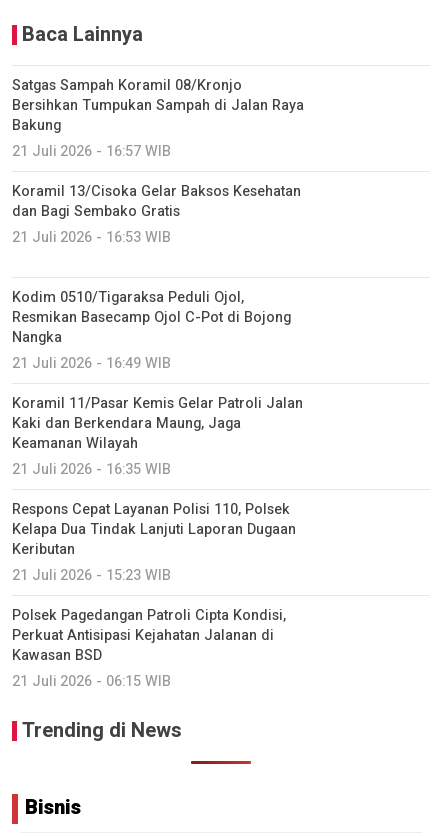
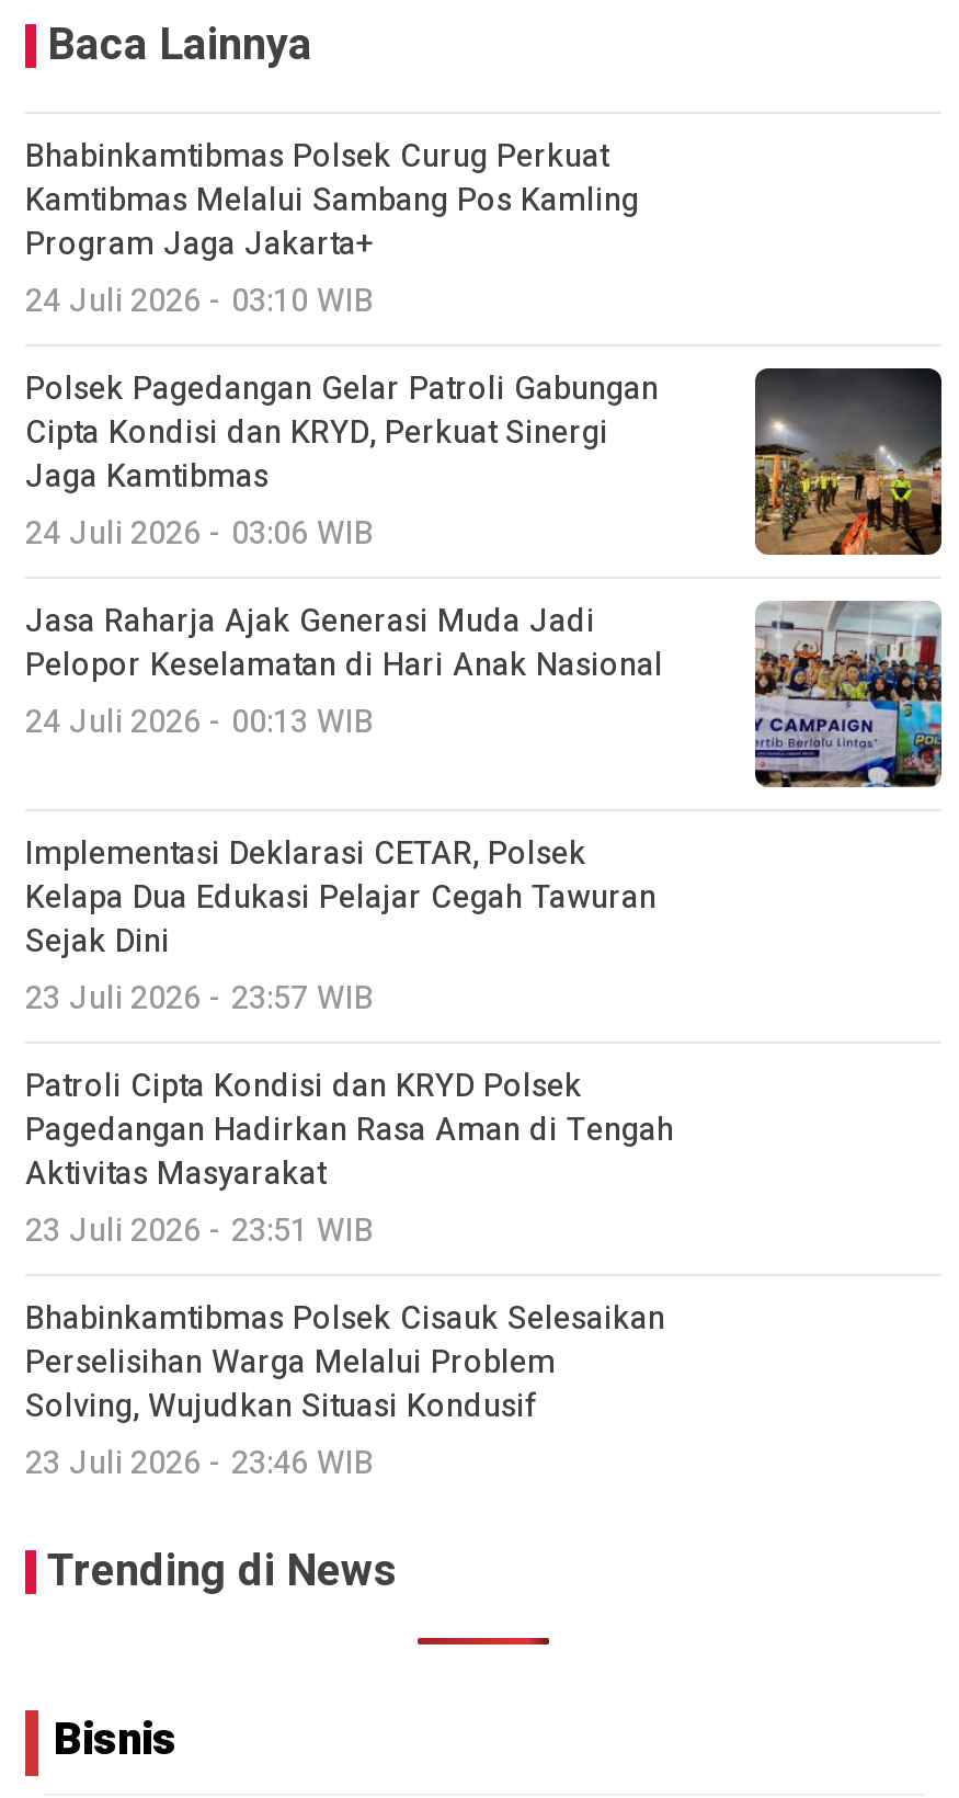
+ [image]

+ [image]

- Satgas Sampah Koramil 08/Kronjo
- Bersihkan Tumpukan Sampah di Jalan Raya
- Bakung
- 21 Juli 2026 - 16:57 WIB
+ Bhabinkamtibmas Polsek Curug Perkuat
+ Kamtibmas Melalui Sambang Pos Kamling
+ Program Jaga Jakarta+
+ 24 Juli 2026 - 03:10 WIB

- Koramil 13/Cisoka Gelar Baksos Kesehatan
- dan Bagi Sembako Gratis
- 21 Juli 2026 - 16:53 WIB
+ Polsek Pagedangan Gelar Patroli Gabungan
+ Cipta Kondisi dan KRYD, Perkuat Sinergi
+ Jaga Kamtibmas
+ 24 Juli 2026 - 03:06 WIB

- Kodim 0510/Tigaraksa Peduli Ojol,
- Resmikan Basecamp Ojol C-Pot di Bojong
- Nangka
- 21 Juli 2026 - 16:49 WIB
+ Jasa Raharja Ajak Generasi Muda Jadi
+ Pelopor Keselamatan di Hari Anak Nasional
+ 24 Juli 2026 - 00:13 WIB

- Koramil 11/Pasar Kemis Gelar Patroli Jalan
- Kaki dan Berkendara Maung, Jaga
- Keamanan Wilayah
- 21 Juli 2026 - 16:35 WIB
+ Implementasi Deklarasi CETAR, Polsek
+ Kelapa Dua Edukasi Pelajar Cegah Tawuran
+ Sejak Dini
+ 23 Juli 2026 - 23:57 WIB

- Respons Cepat Layanan Polisi 110, Polsek
- Kelapa Dua Tindak Lanjuti Laporan Dugaan
- Keributan
- 21 Juli 2026 - 15:23 WIB
+ Patroli Cipta Kondisi dan KRYD Polsek
+ Pagedangan Hadirkan Rasa Aman di Tengah
+ Aktivitas Masyarakat
+ 23 Juli 2026 - 23:51 WIB

- Polsek Pagedangan Patroli Cipta Kondisi,
- Perkuat Antisipasi Kejahatan Jalanan di
- Kawasan BSD
- 21 Juli 2026 - 06:15 WIB
+ Bhabinkamtibmas Polsek Cisauk Selesaikan
+ Perselisihan Warga Melalui Problem
+ Solving, Wujudkan Situasi Kondusif
+ 23 Juli 2026 - 23:46 WIB
